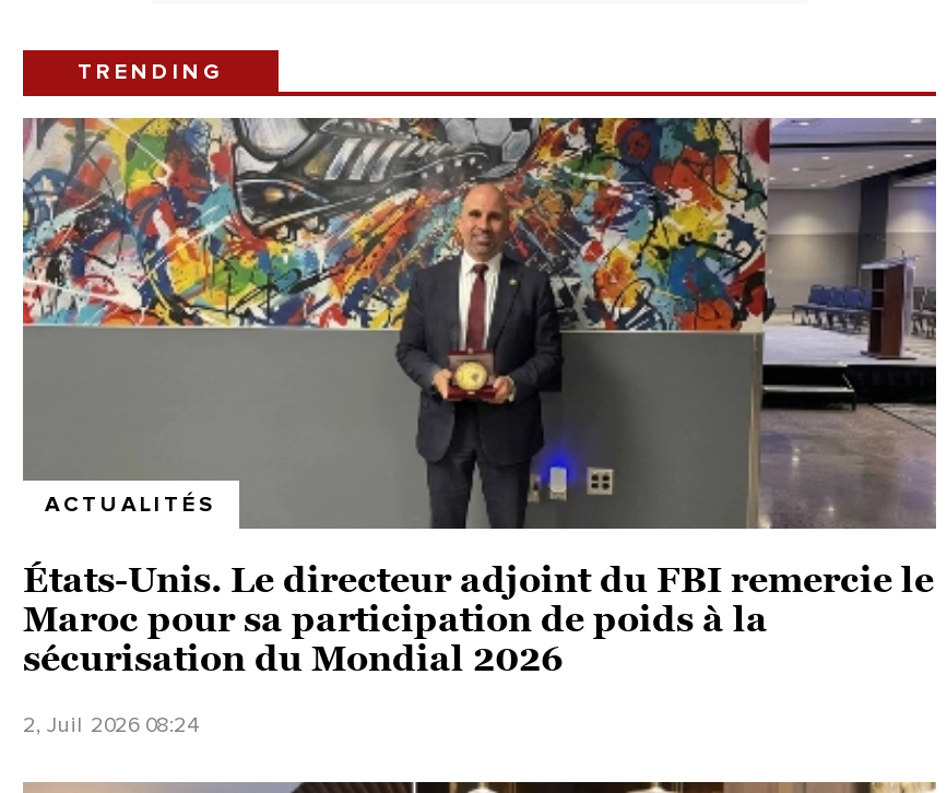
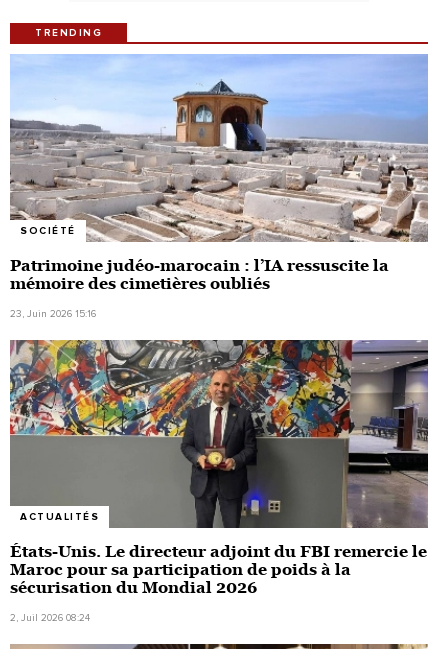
+ [image]
+ SOCIÉTÉ
+ Patrimoine judéo-marocain : l’IA ressuscite la
+ mémoire des cimetières oubliés
+ 23, Juin 2026 15:16
